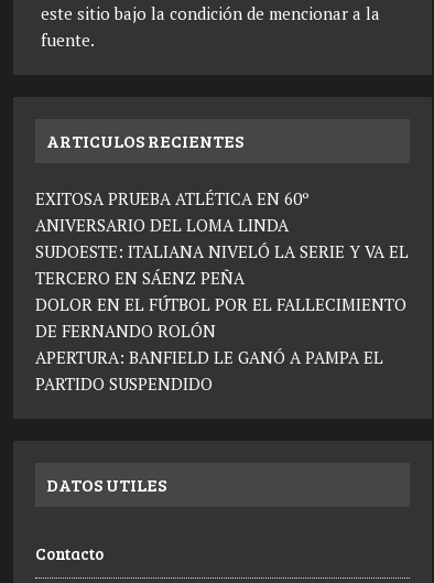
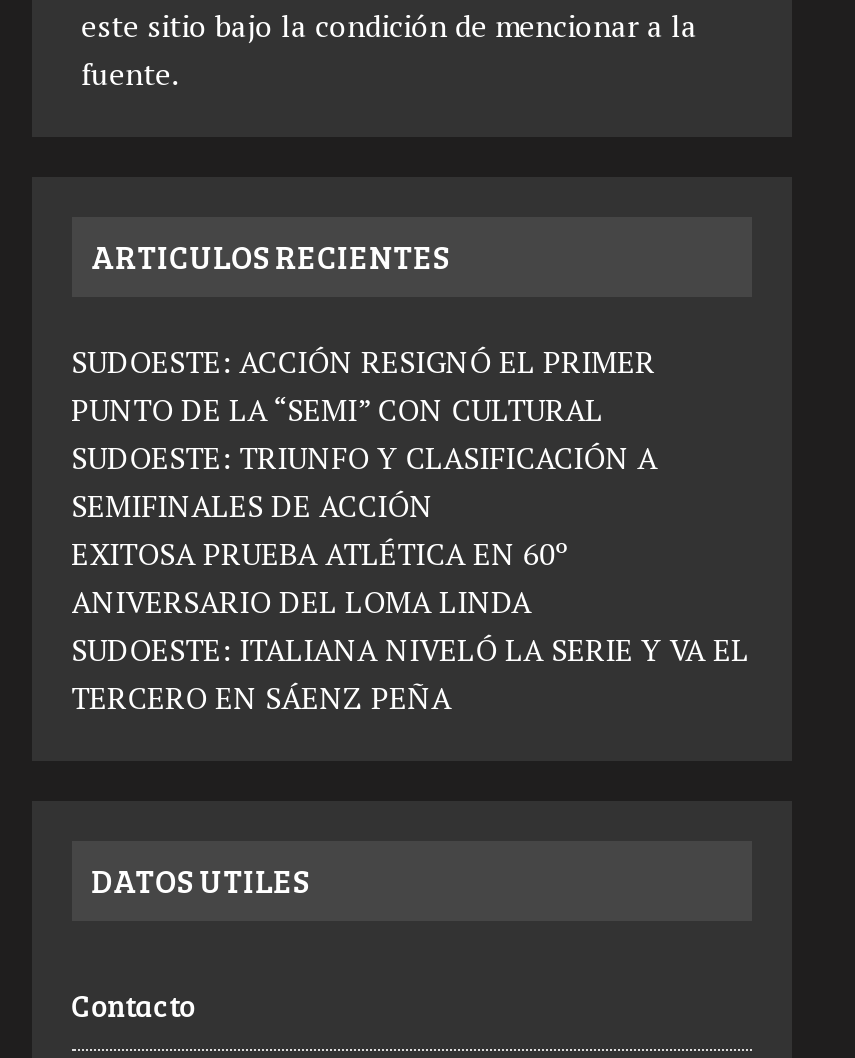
+ SUDOESTE: ACCIÓN RESIGNÓ EL PRIMER
+ PUNTO DE LA “SEMI” CON CULTURAL
+ SUDOESTE: TRIUNFO Y CLASIFICACIÓN A
+ SEMIFINALES DE ACCIÓN

moved down: EXITOSA PRUEBA ATLÉTICA EN 60º | ANIVERSARIO DEL LOMA LINDA | SUDOESTE: ITALIANA NIVELÓ LA SERIE Y VA EL | TERCERO EN SÁENZ PEÑA

- DOLOR EN EL FÚTBOL POR EL FALLECIMIENTO
- DE FERNANDO ROLÓN
- APERTURA: BANFIELD LE GANÓ A PAMPA EL
- PARTIDO SUSPENDIDO
